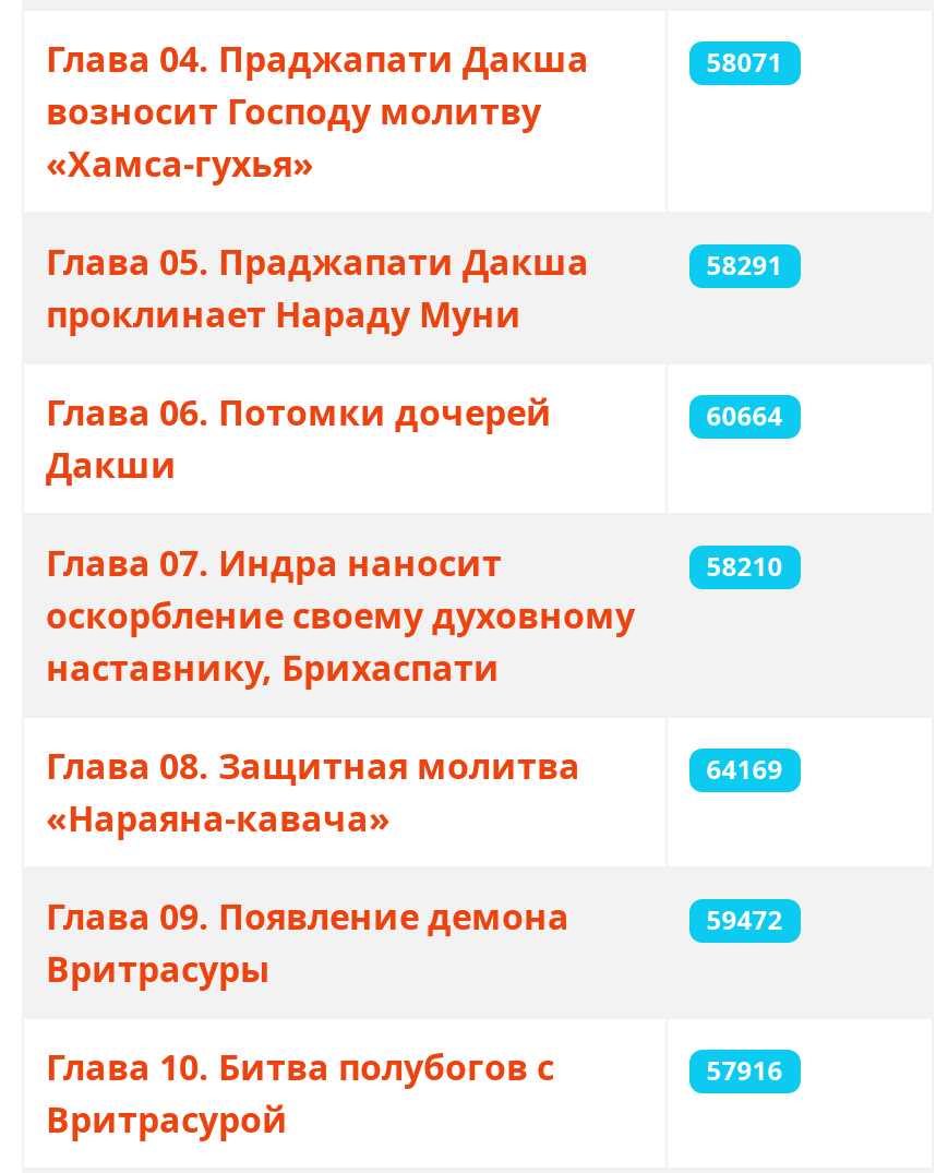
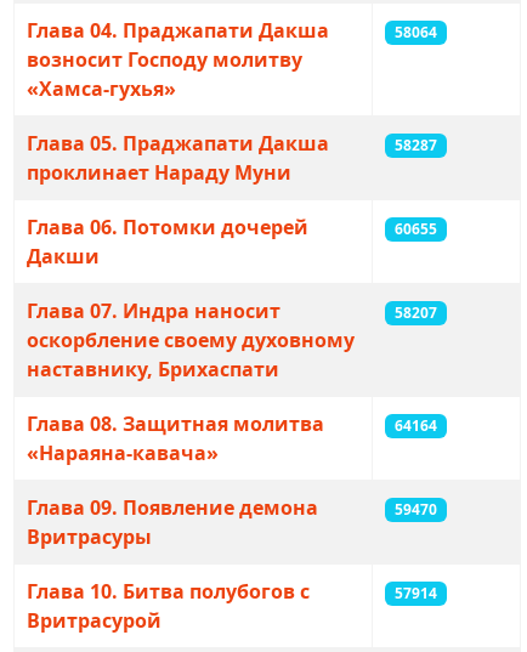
- 58071
+ 58064

- 58291
+ 58287

- 60664
+ 60655

- 58210
+ 58207

- 64169
+ 64164

- 59472
+ 59470

- 57916
+ 57914
